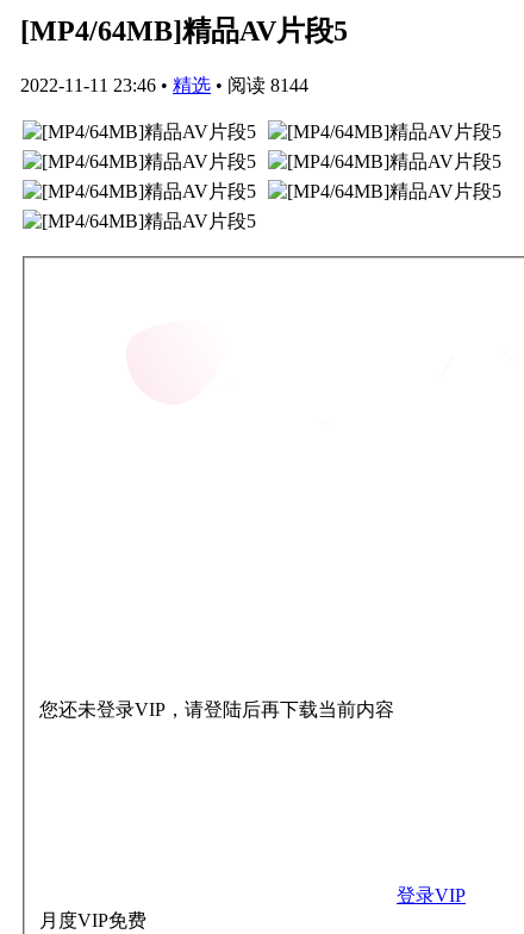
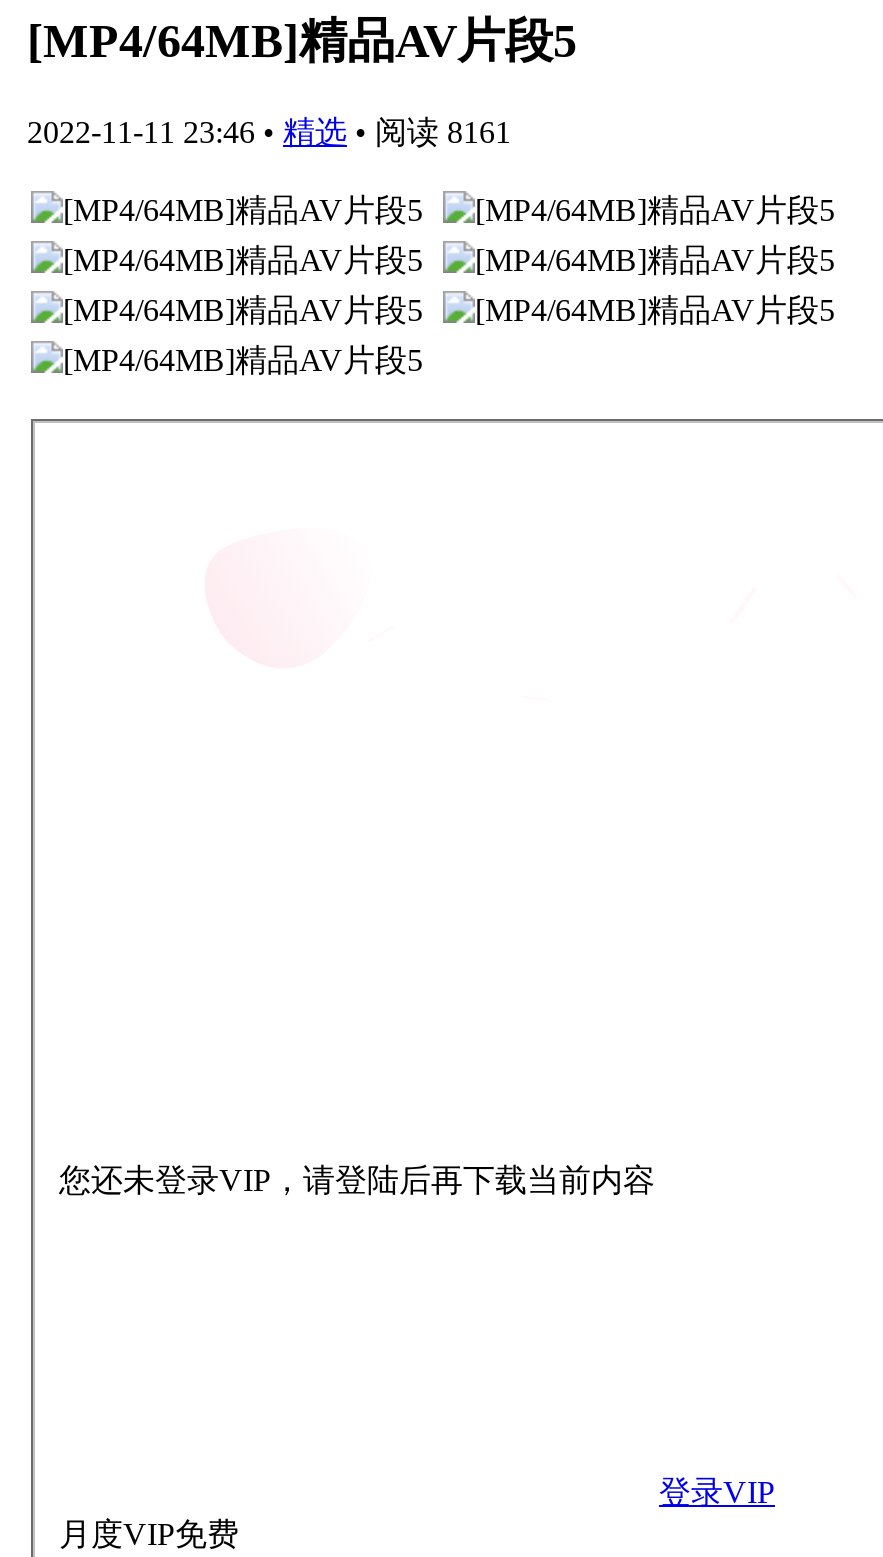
- 2022-11-11 23:46 • 精选 • 阅读 8144
+ 2022-11-11 23:46 • 精选 • 阅读 8161
